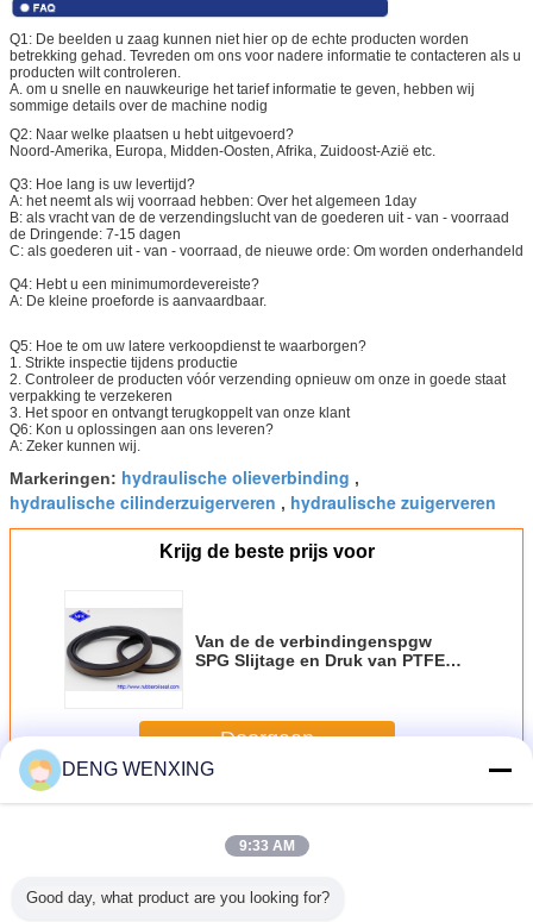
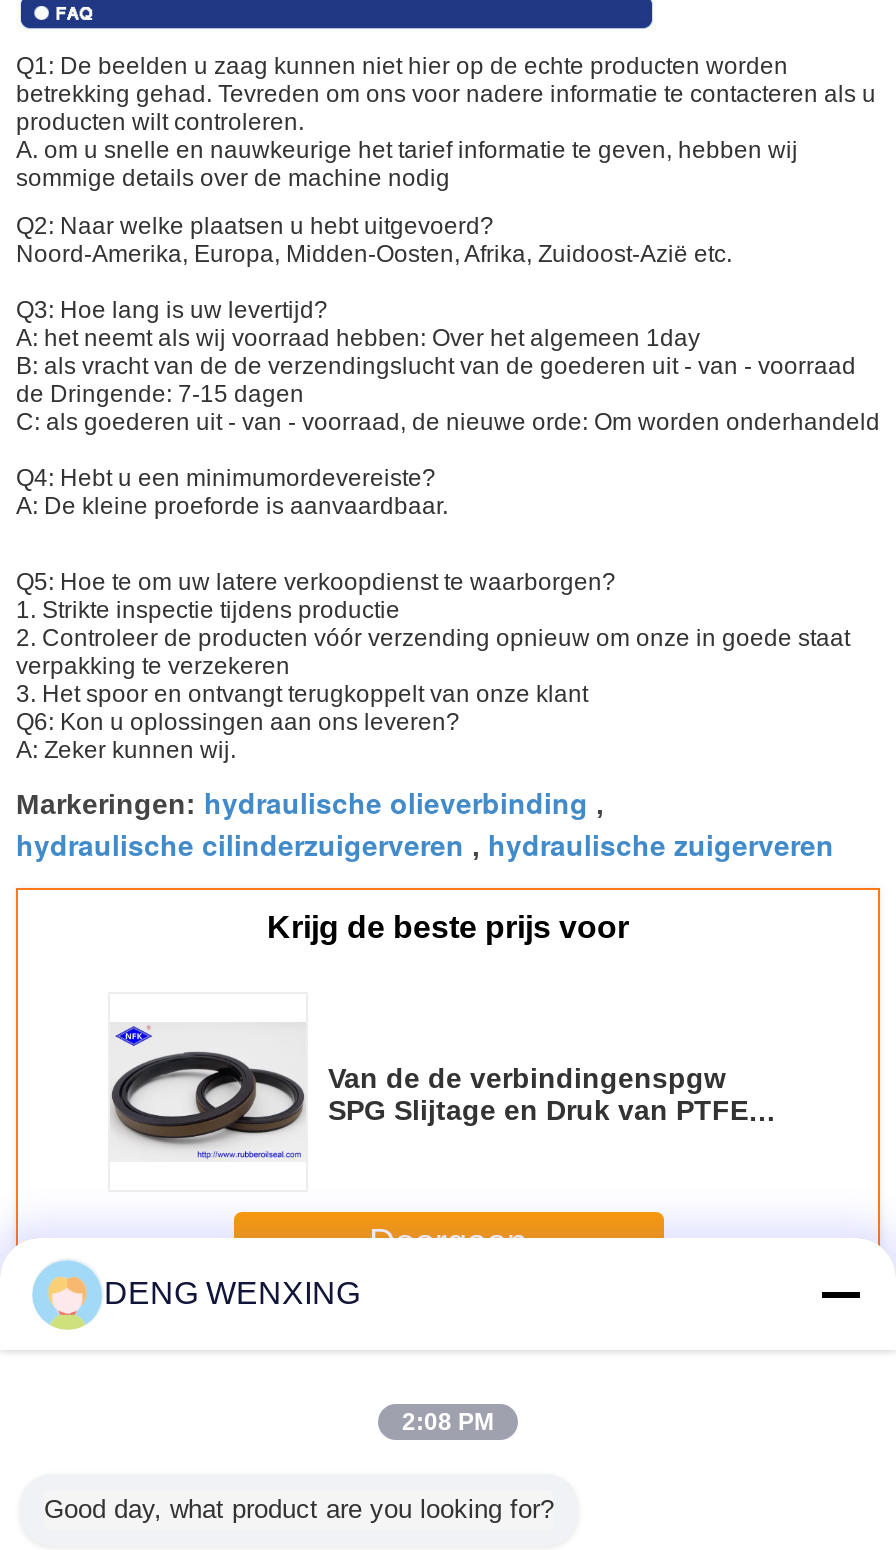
- 9:33 AM
+ 2:08 PM
